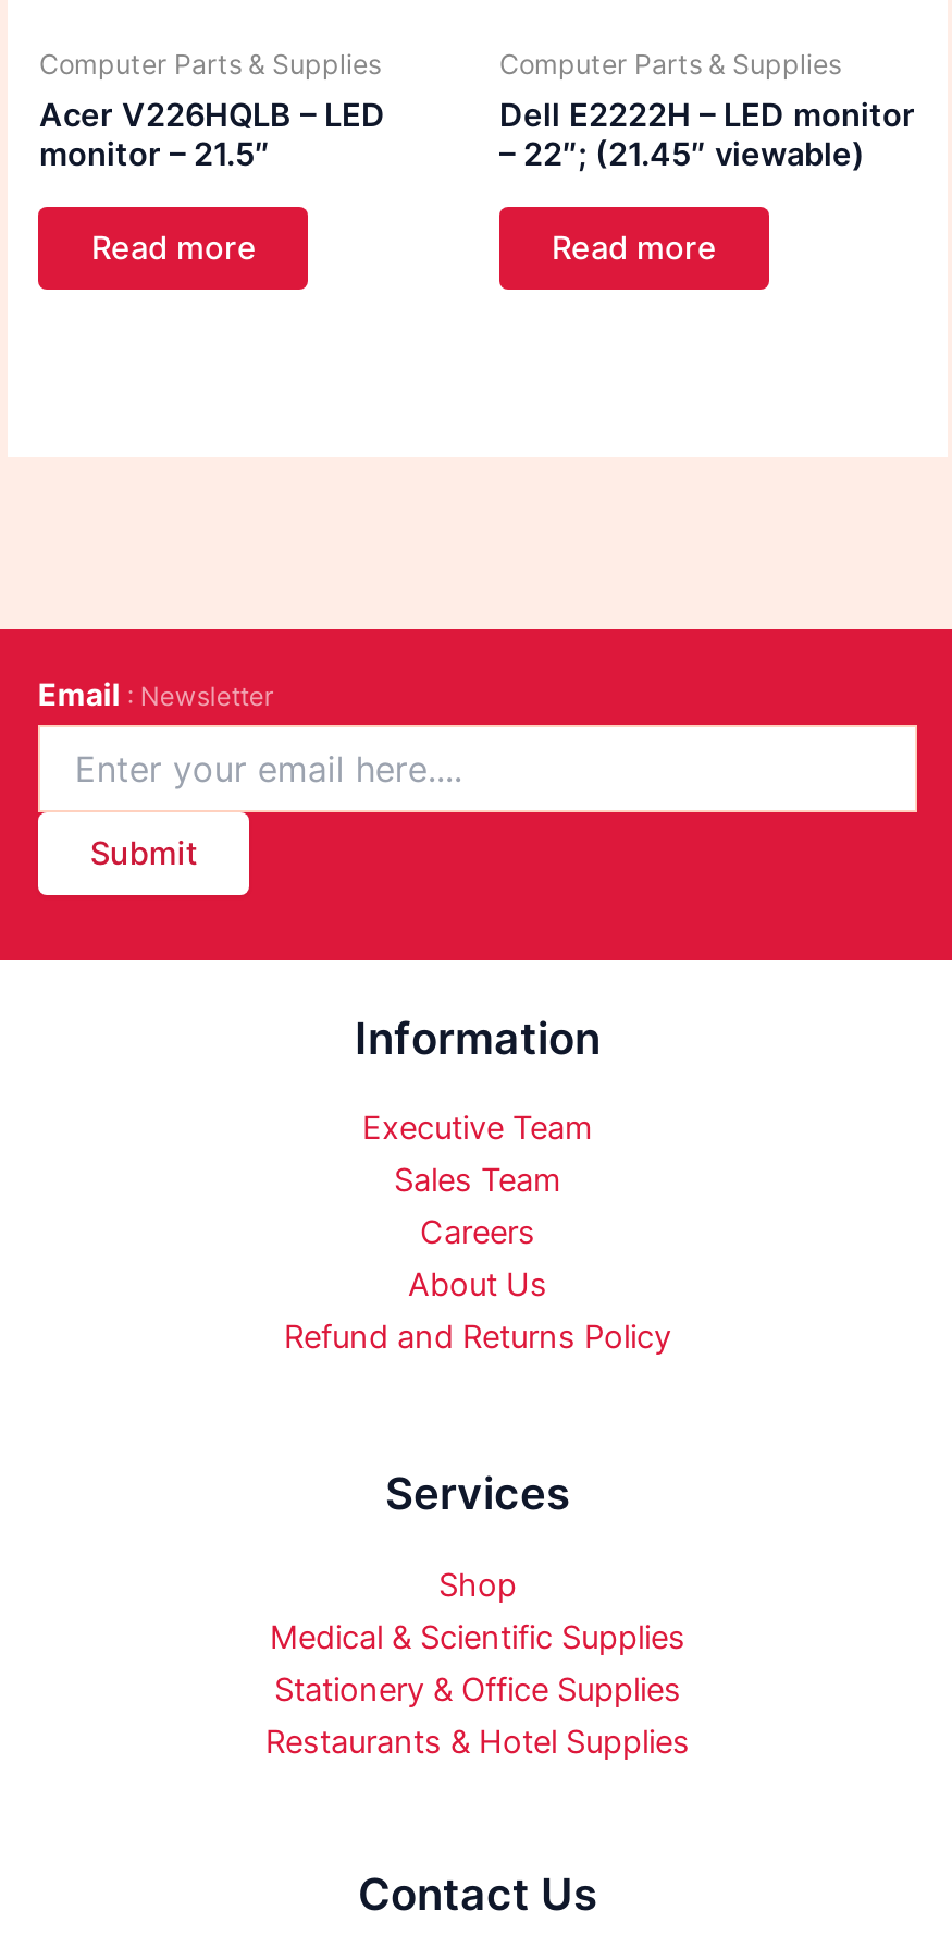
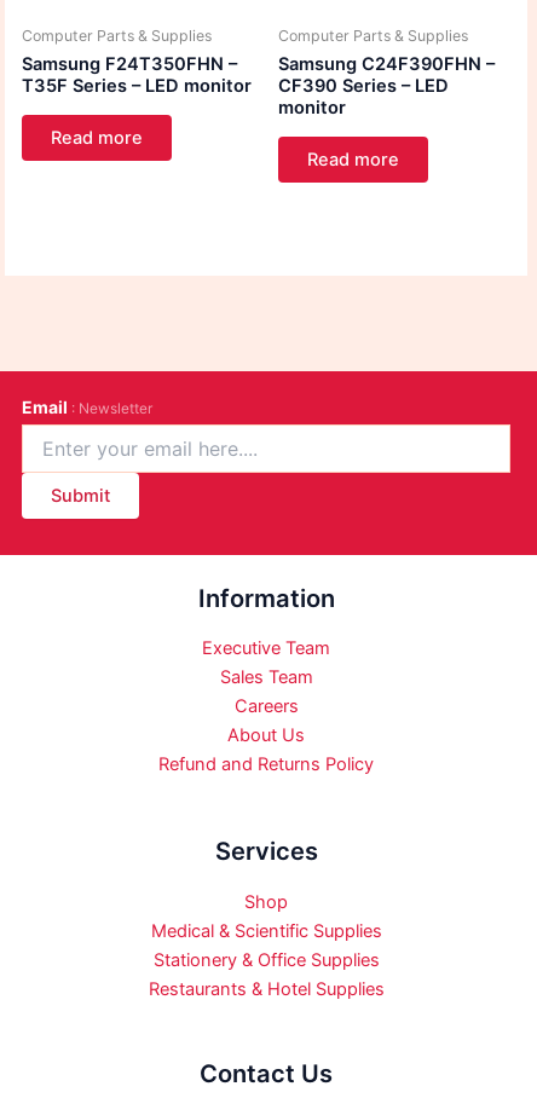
- Acer V226HQLB – LED
- monitor – 21.5″
+ Samsung F24T350FHN –
+ T35F Series – LED monitor

- Dell E2222H – LED monitor
- – 22″; (21.45″ viewable)
+ Samsung C24F390FHN –
+ CF390 Series – LED
+ monitor
